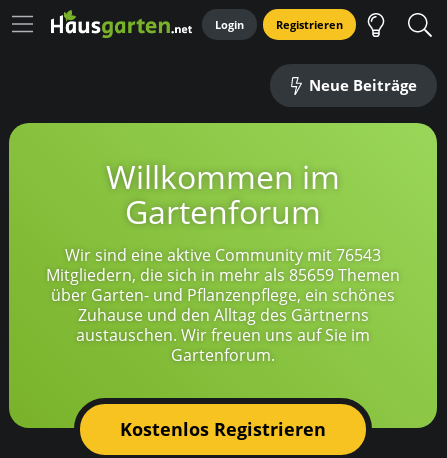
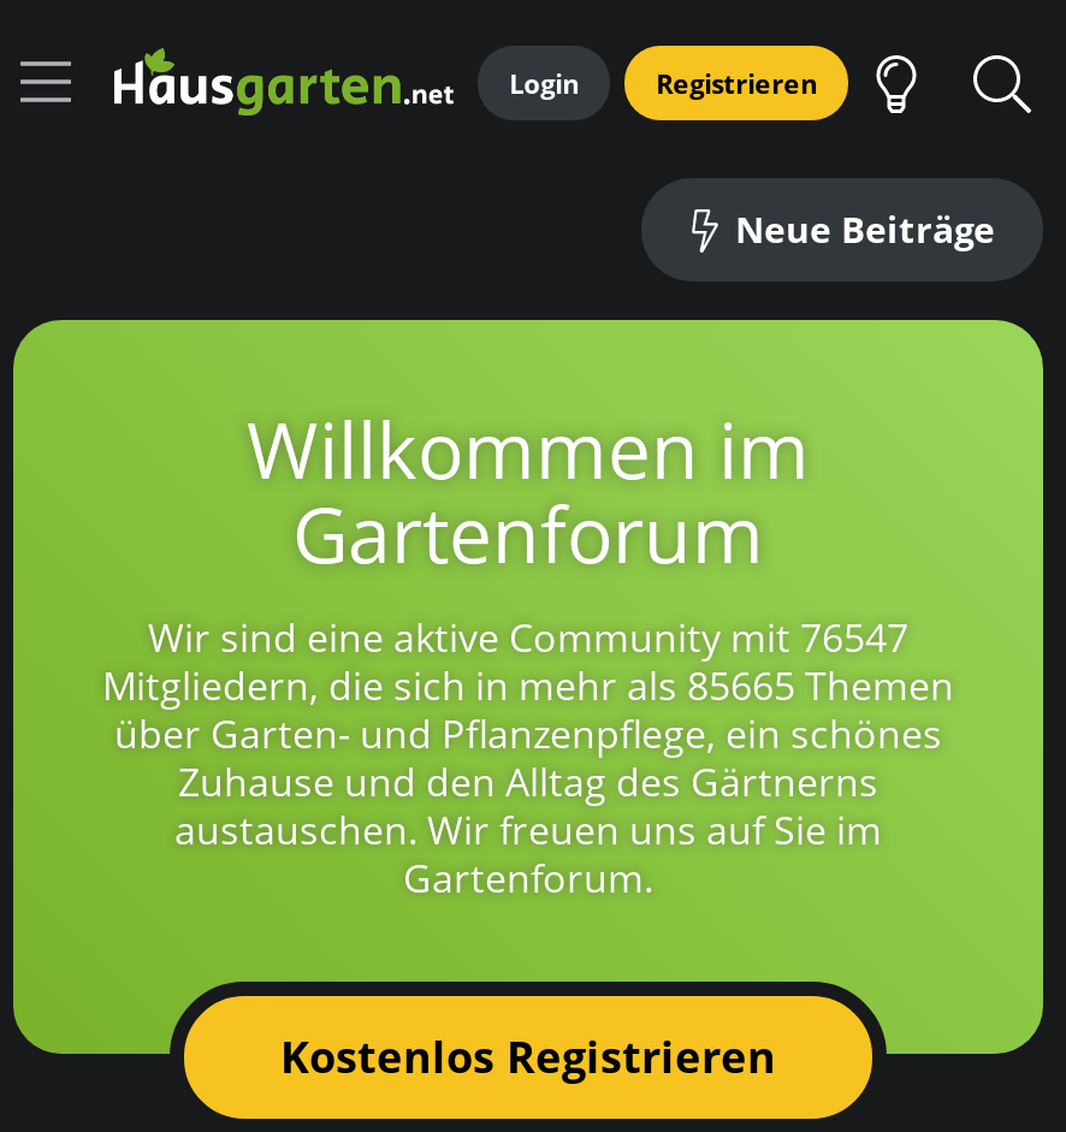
- Wir sind eine aktive Community mit 76543
+ Wir sind eine aktive Community mit 76547

- Mitgliedern, die sich in mehr als 85659 Themen
+ Mitgliedern, die sich in mehr als 85665 Themen
